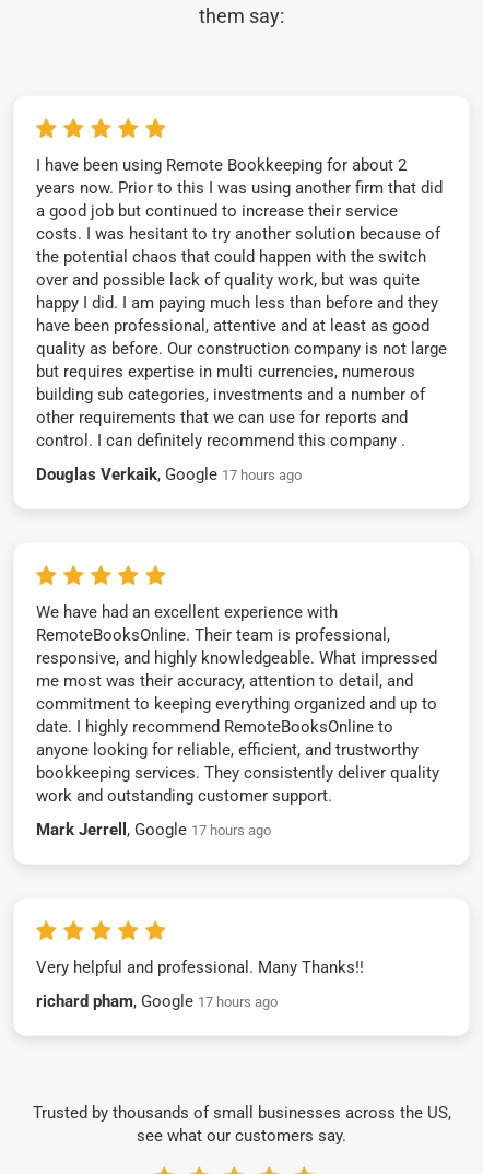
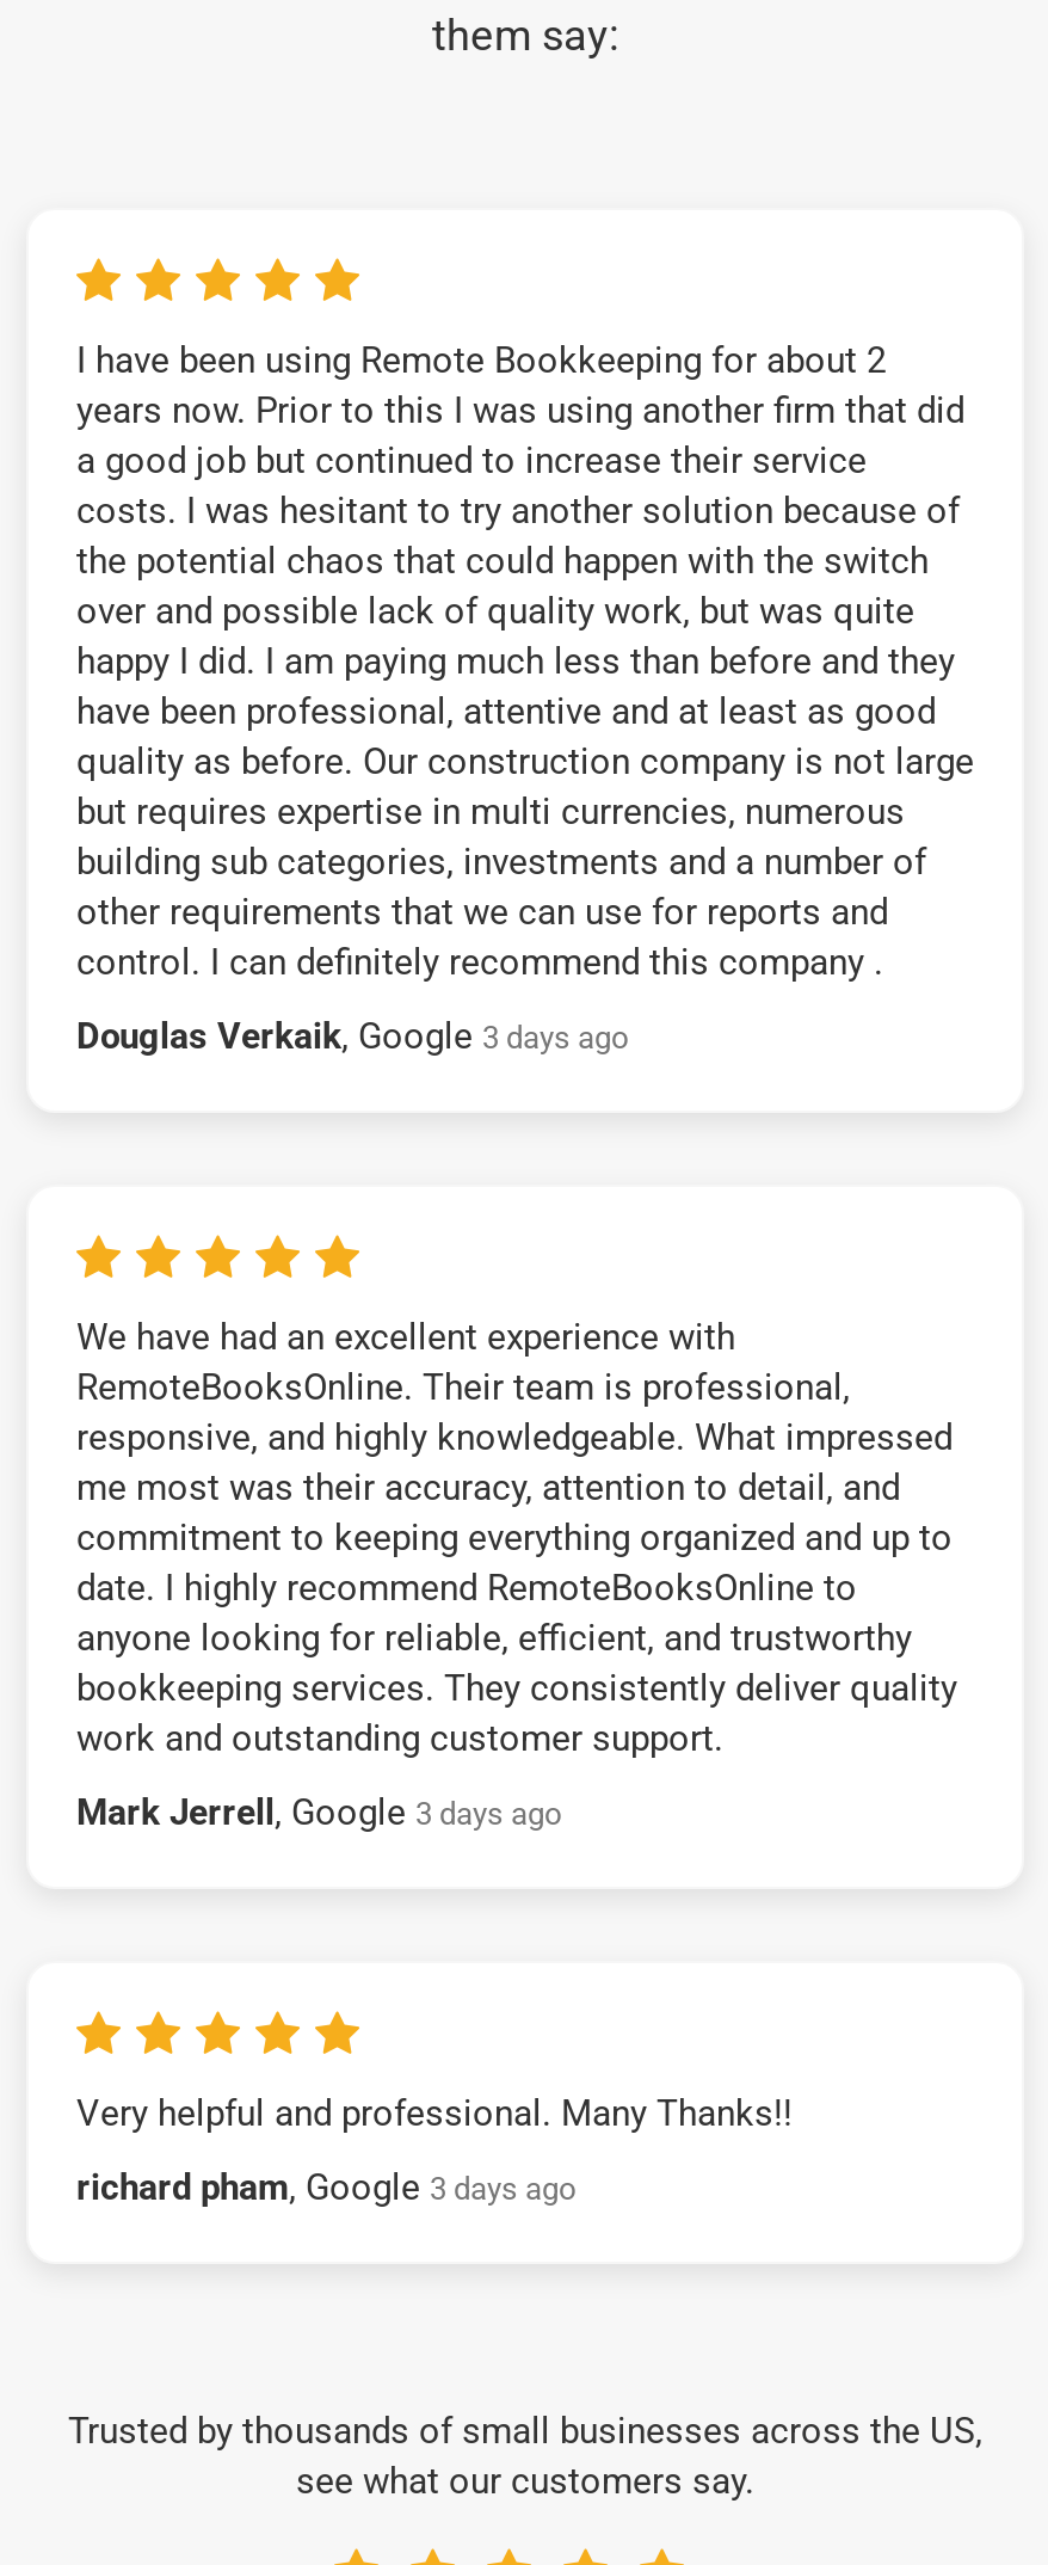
- Douglas Verkaik, Google 17 hours ago
+ Douglas Verkaik, Google 3 days ago

- Mark Jerrell, Google 17 hours ago
+ Mark Jerrell, Google 3 days ago

- richard pham, Google 17 hours ago
+ richard pham, Google 3 days ago
